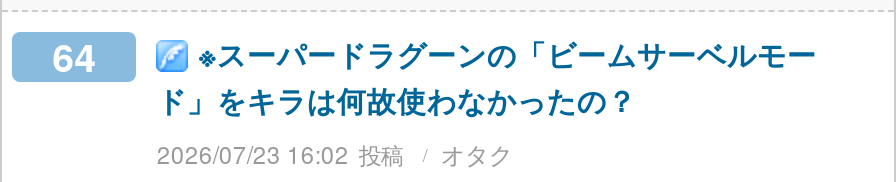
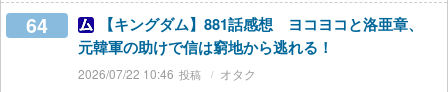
- ※スーパードラグーンの「ビームサーベルモー
- ド」をキラは何故使わなかったの？
- 2026/07/23 16:02
+ 【キングダム】881話感想 ヨコヨコと洛亜章、
+ 元韓軍の助けで信は窮地から逃れる！
+ 2026/07/22 10:46
